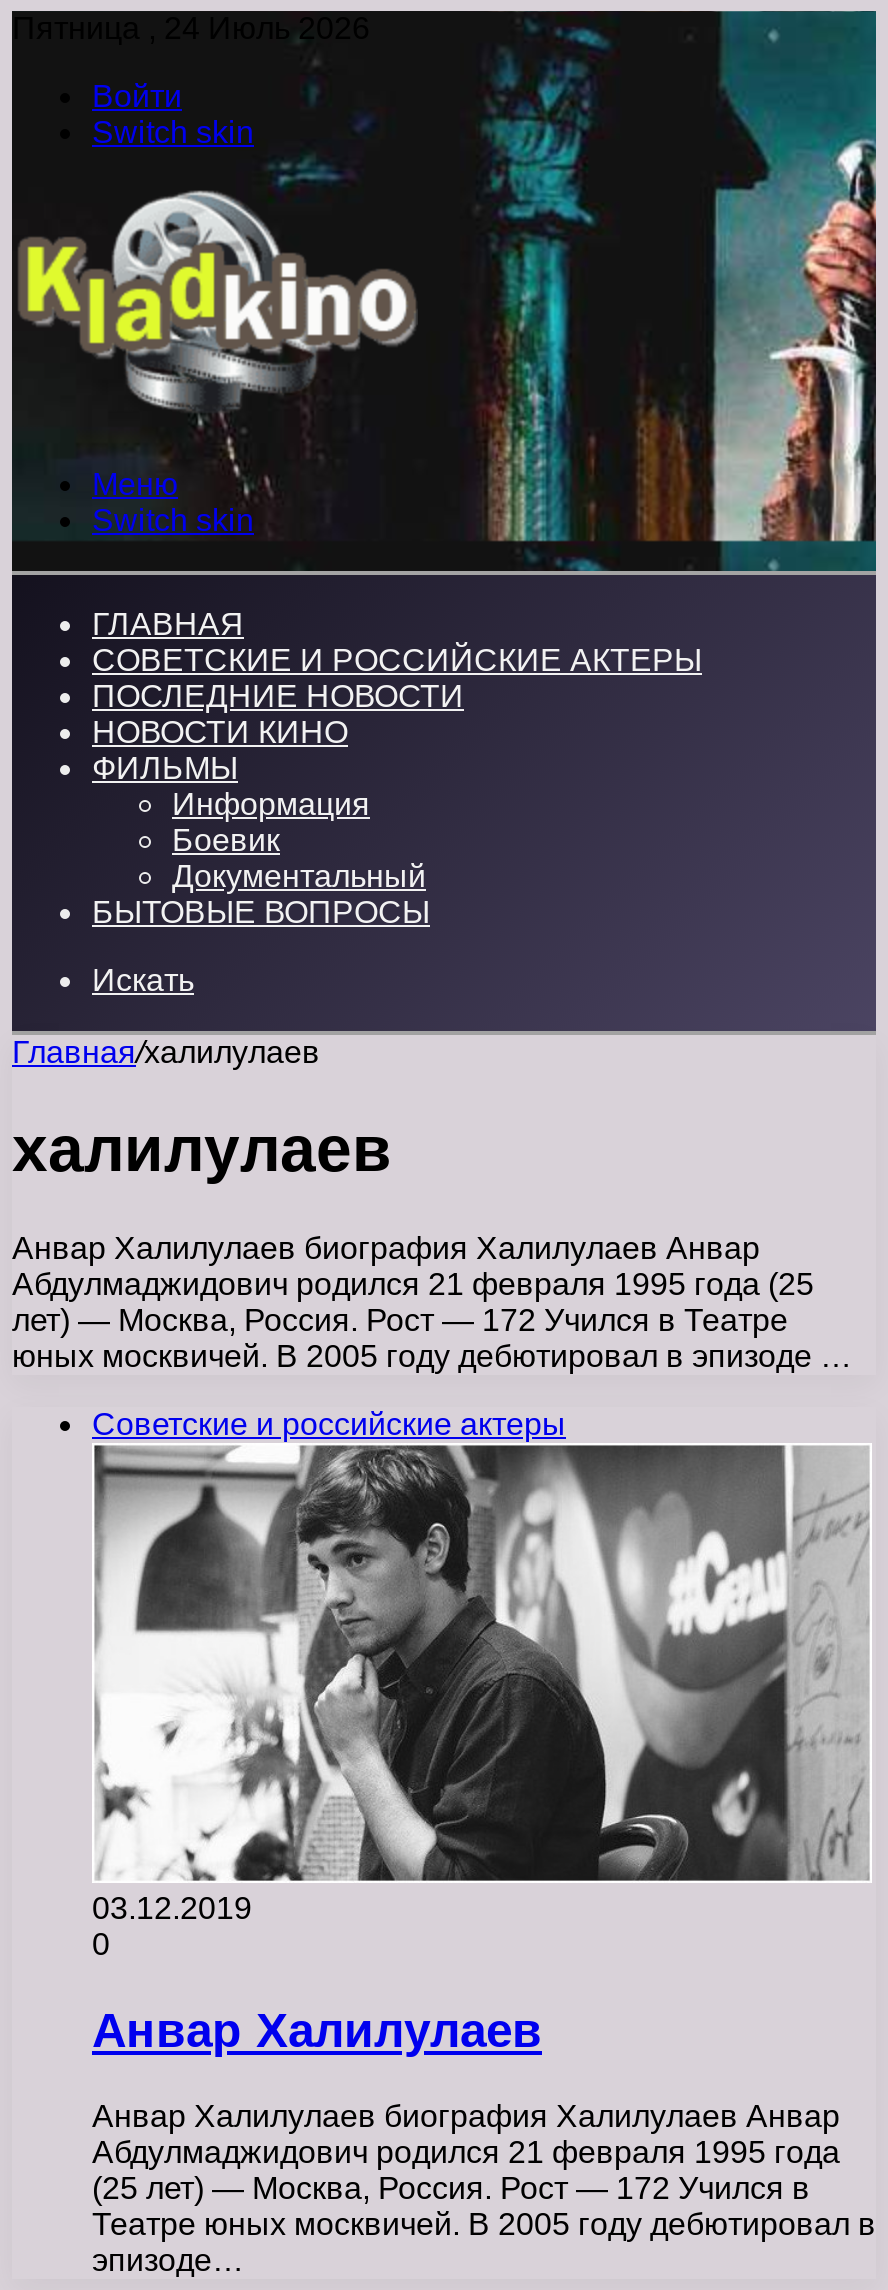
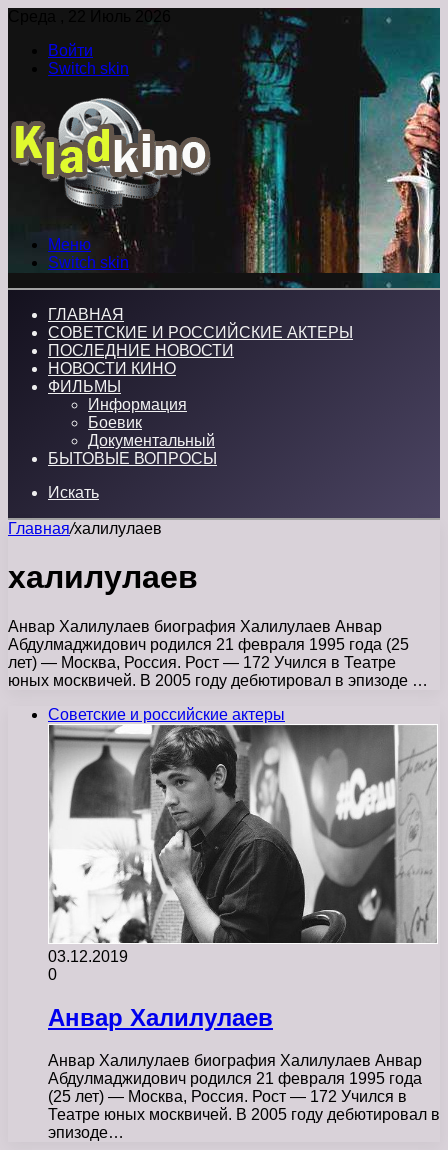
- Пятница , 24 Июль 2026
+ Среда , 22 Июль 2026
